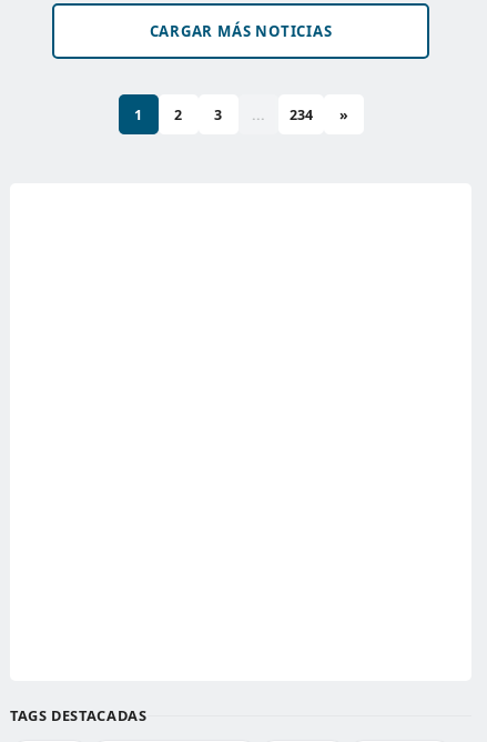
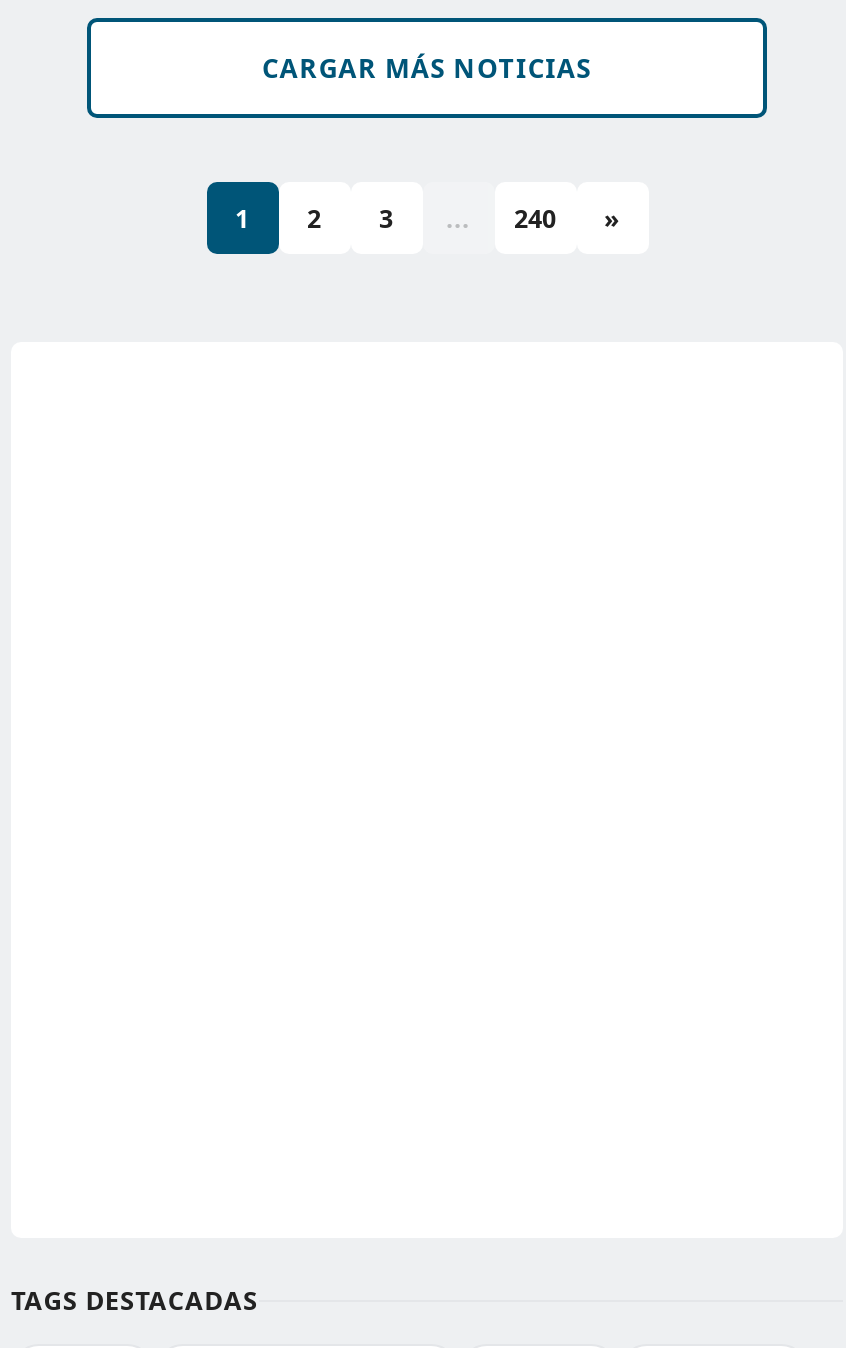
- 234
+ 240
